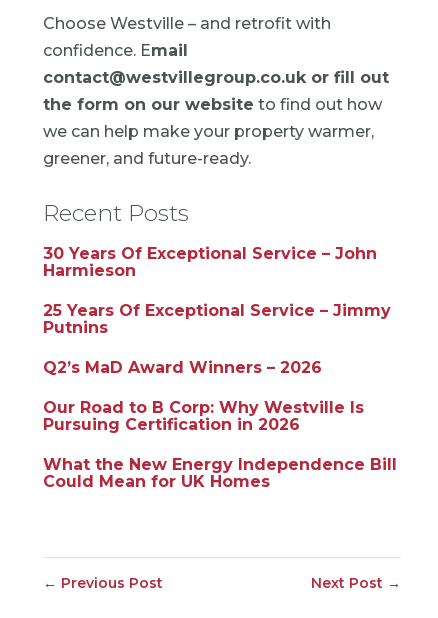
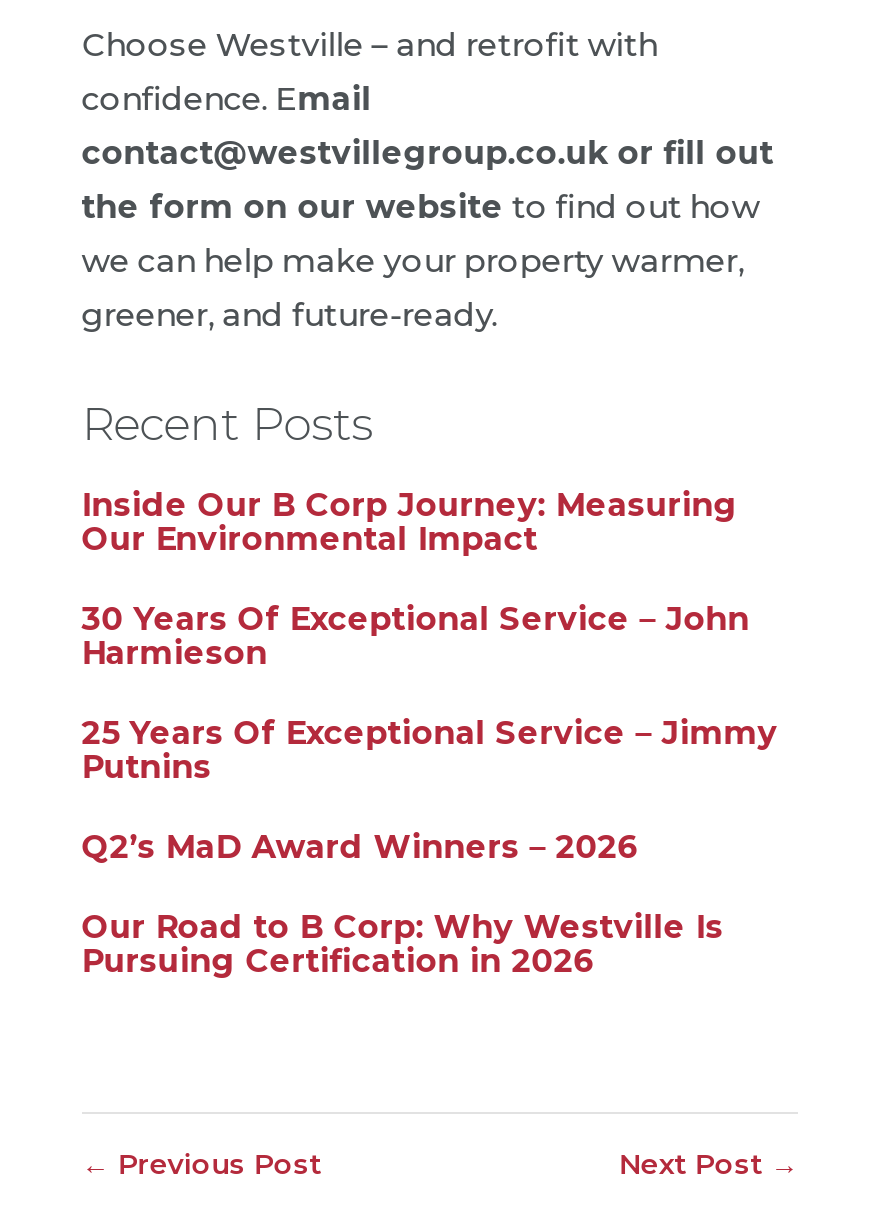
+ Inside Our B Corp Journey: Measuring
+ Our Environmental Impact

moved down: 30 Years Of Exceptional Service – John | Harmieson | 25 Years Of Exceptional Service – Jimmy | Putnins | Q2’s MaD Award Winners – 2026 | Our Road to B Corp: Why Westville Is | Pursuing Certification in 2026

- What the New Energy Independence Bill
- Could Mean for UK Homes
